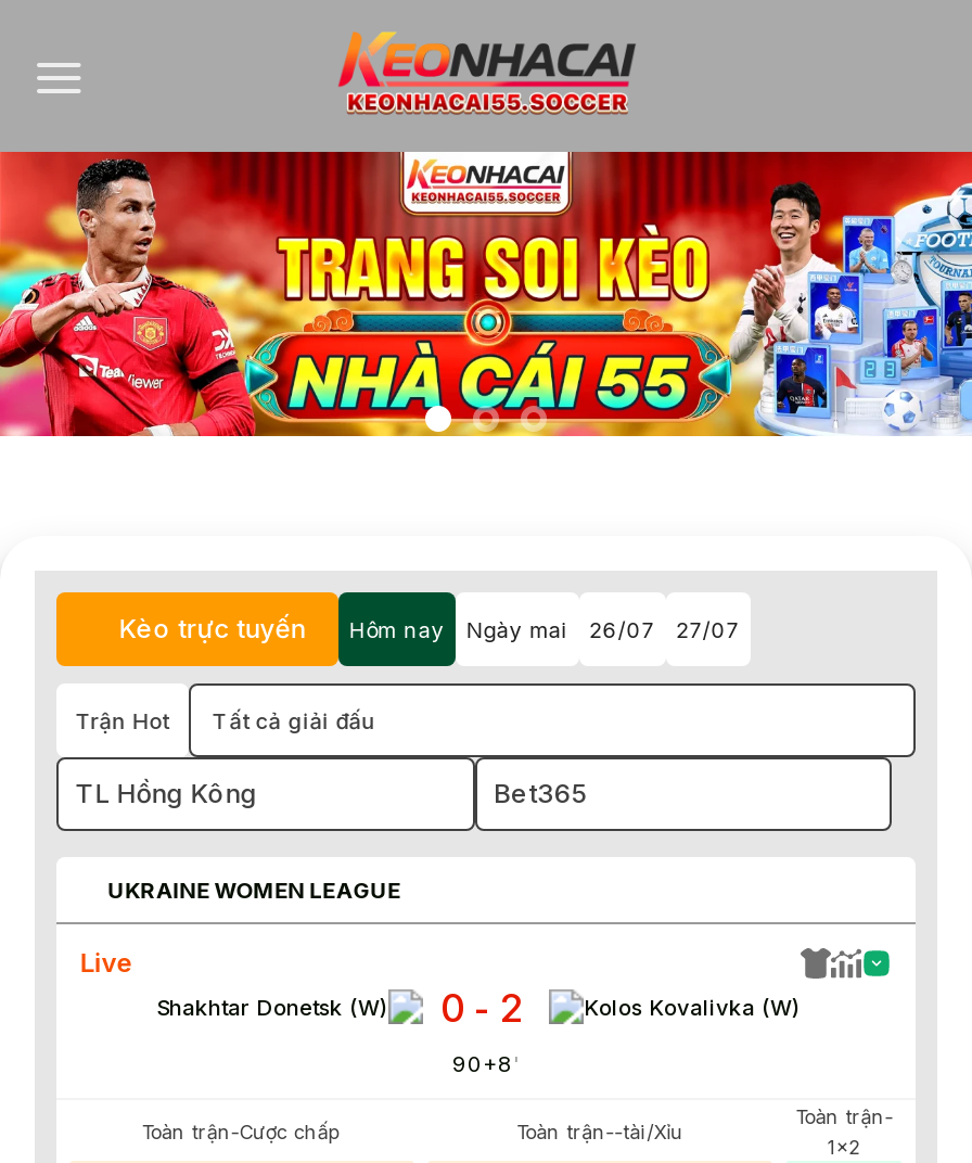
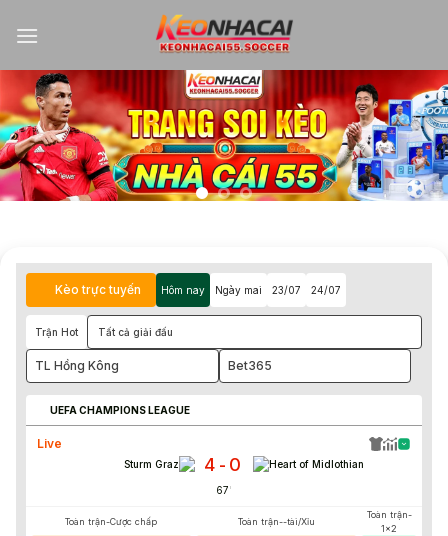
- 26/07
+ 23/07

- 27/07
+ 24/07

- UKRAINE WOMEN LEAGUE
+ UEFA CHAMPIONS LEAGUE

- Shakhtar Donetsk (W)
- 0 - 2
- Kolos Kovalivka (W)
+ Sturm Graz
+ 4 - 0
+ Heart of Midlothian

- 90+8 '
+ 67 '
